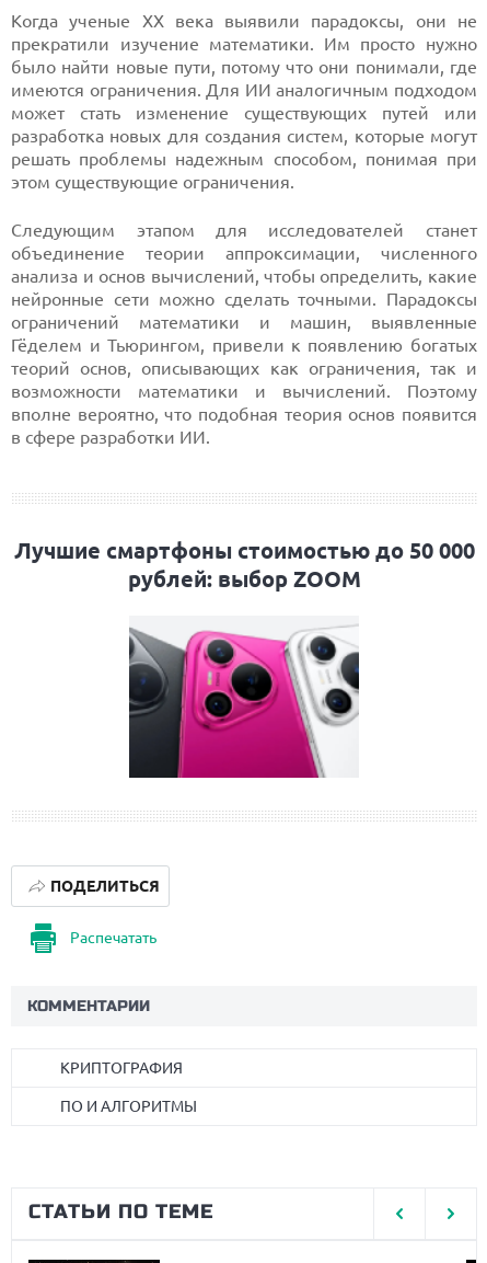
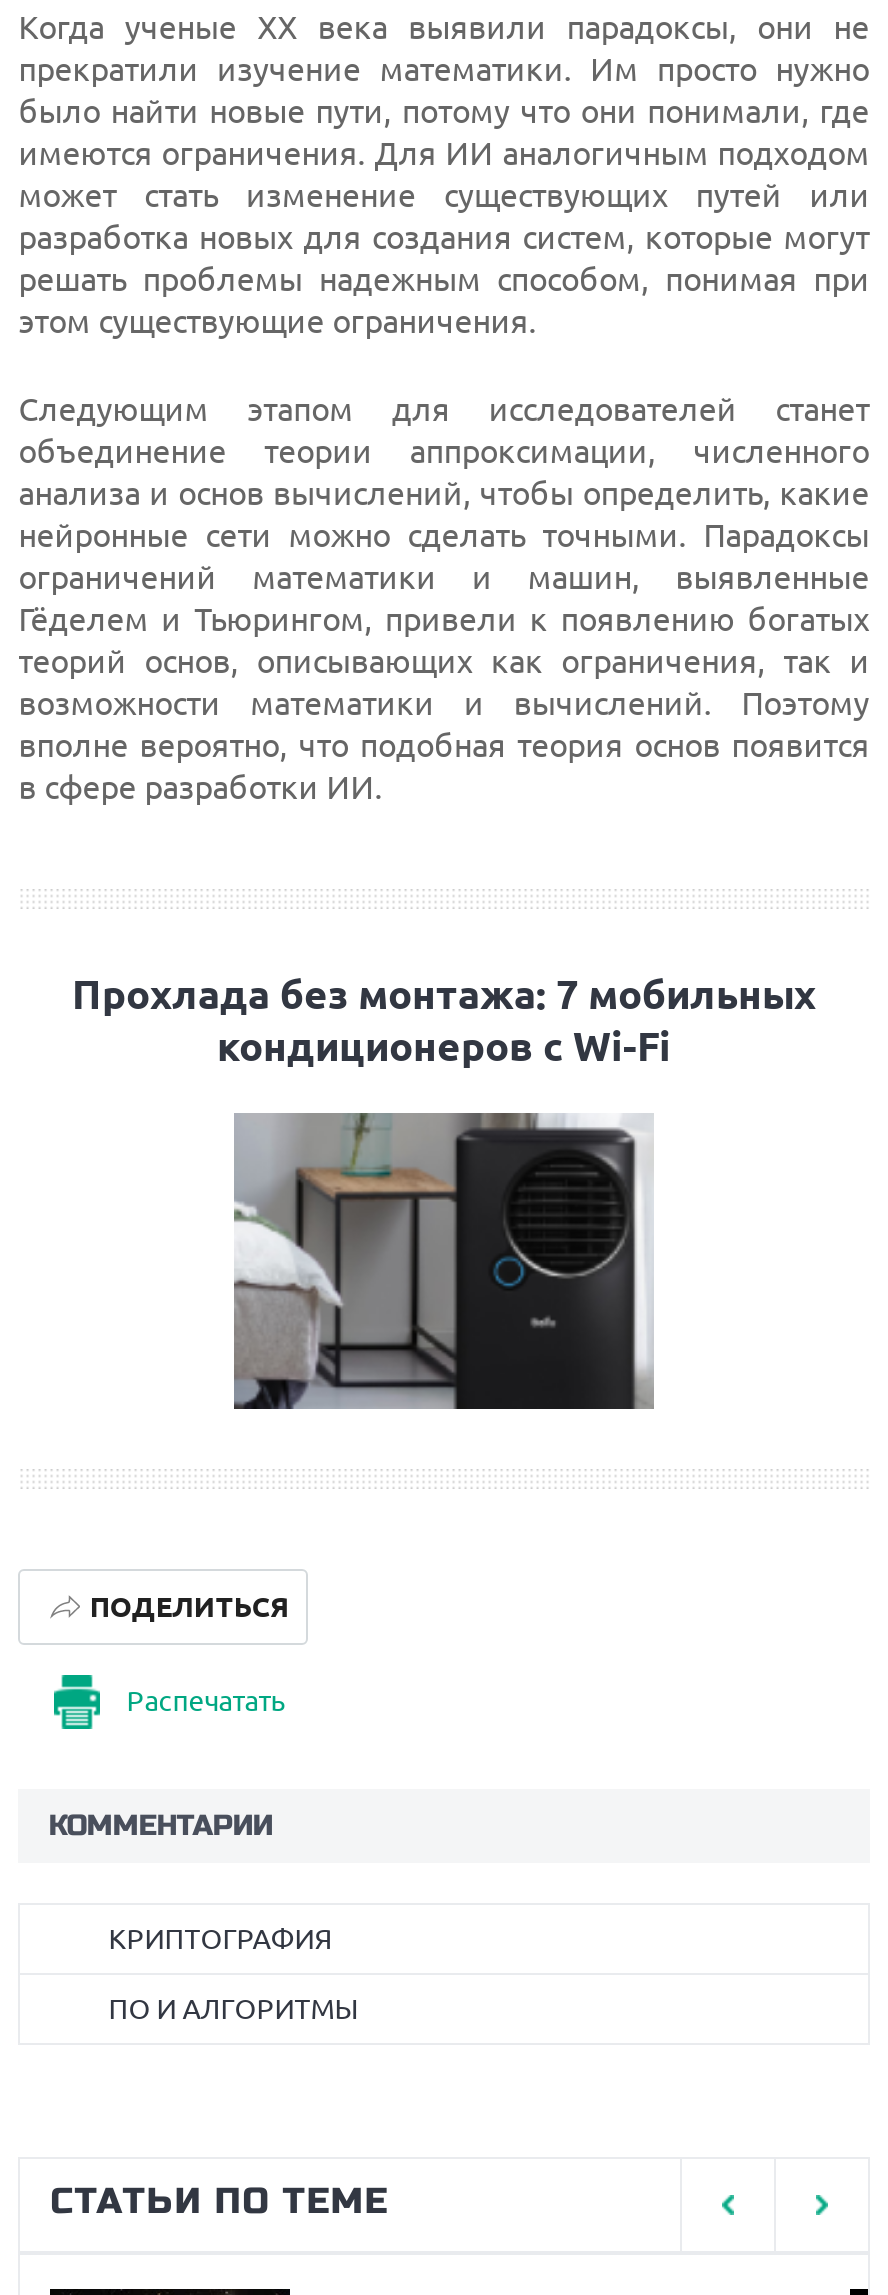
- Лучшие смартфоны стоимостью до 50 000
- рублей: выбор ZOOM
+ Прохлада без монтажа: 7 мобильных
+ кондиционеров с Wi-Fi

- [image]
+ [image]
